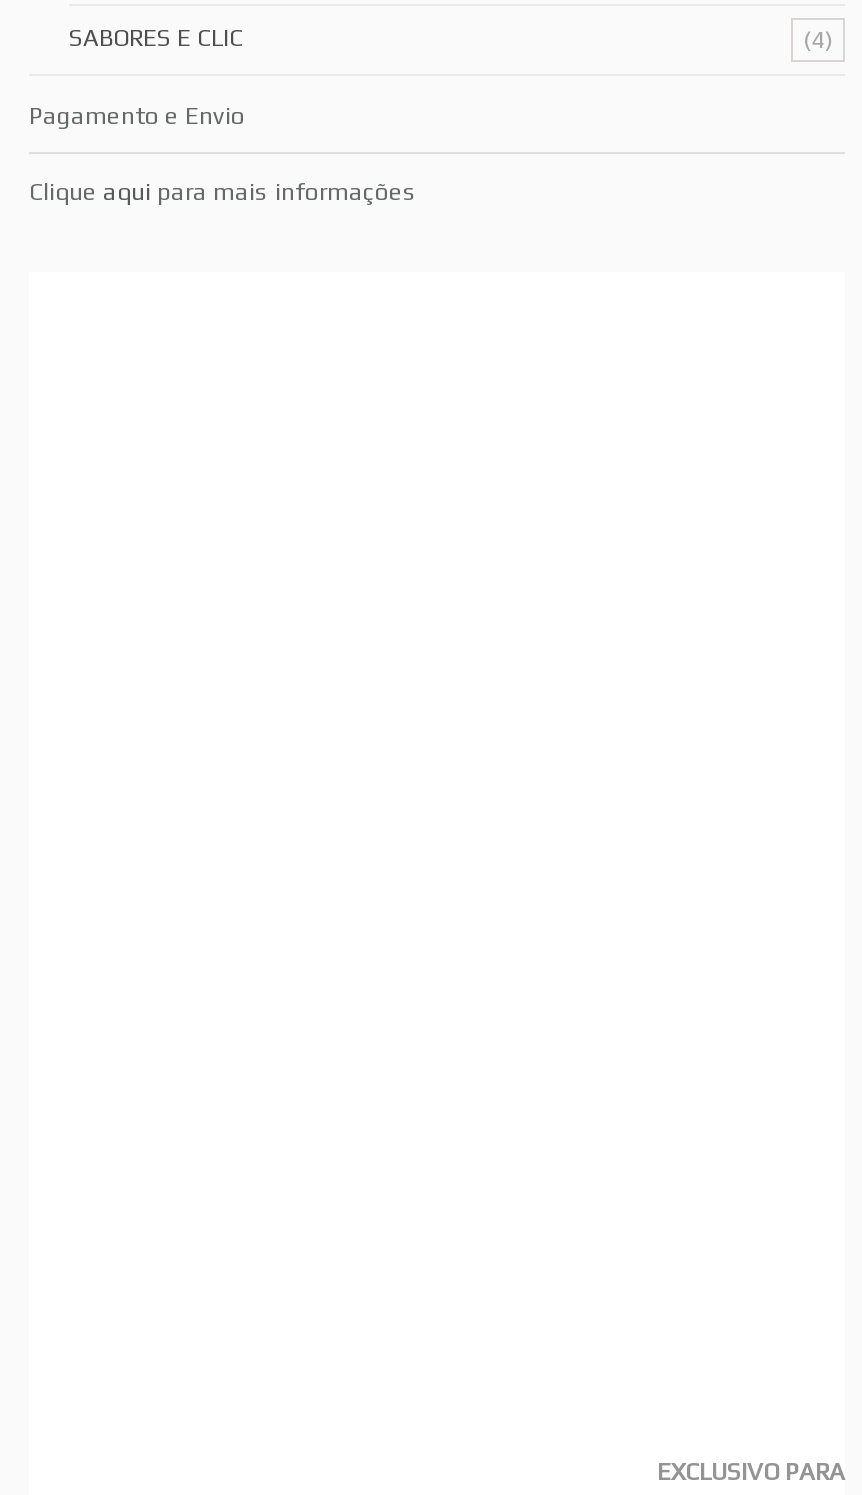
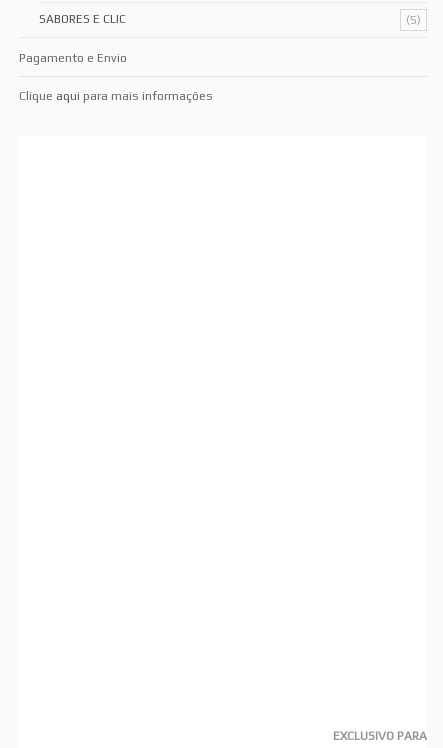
- (4)
+ (5)
